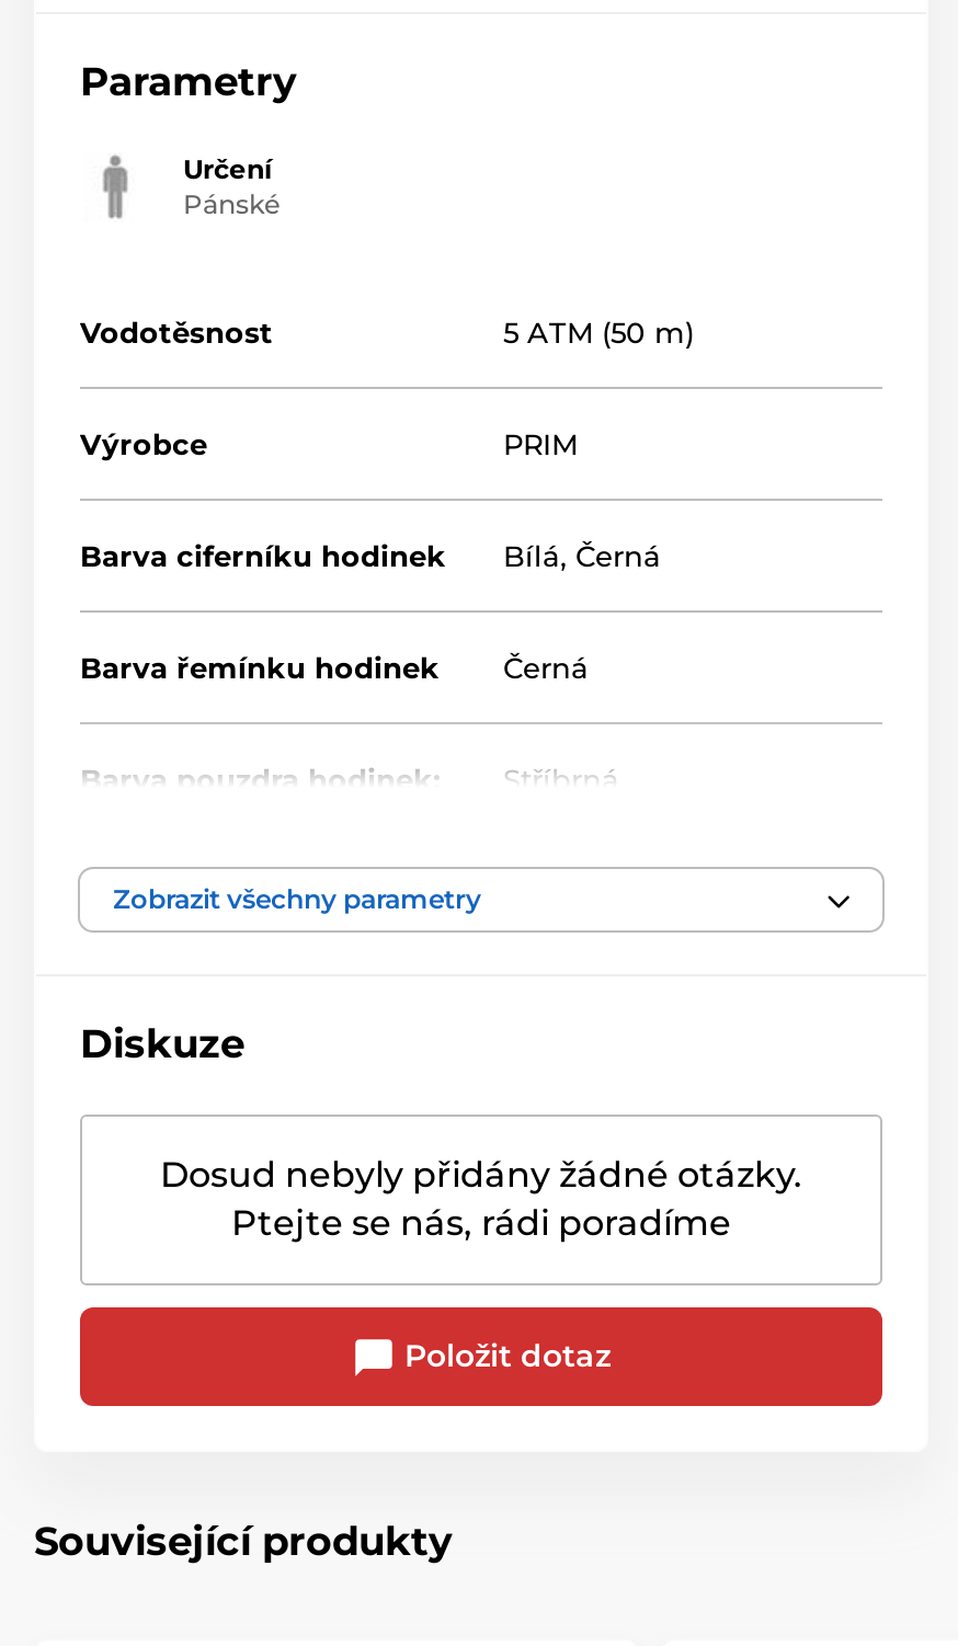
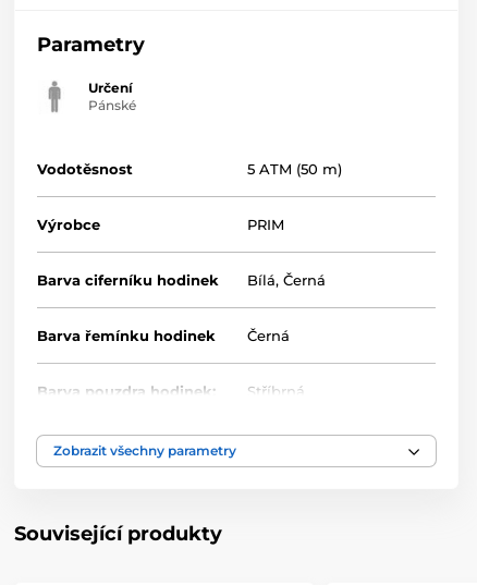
- Diskuze
- Dosud nebyly přidány žádné otázky.
- Ptejte se nás, rádi poradíme
- Položit dotaz
